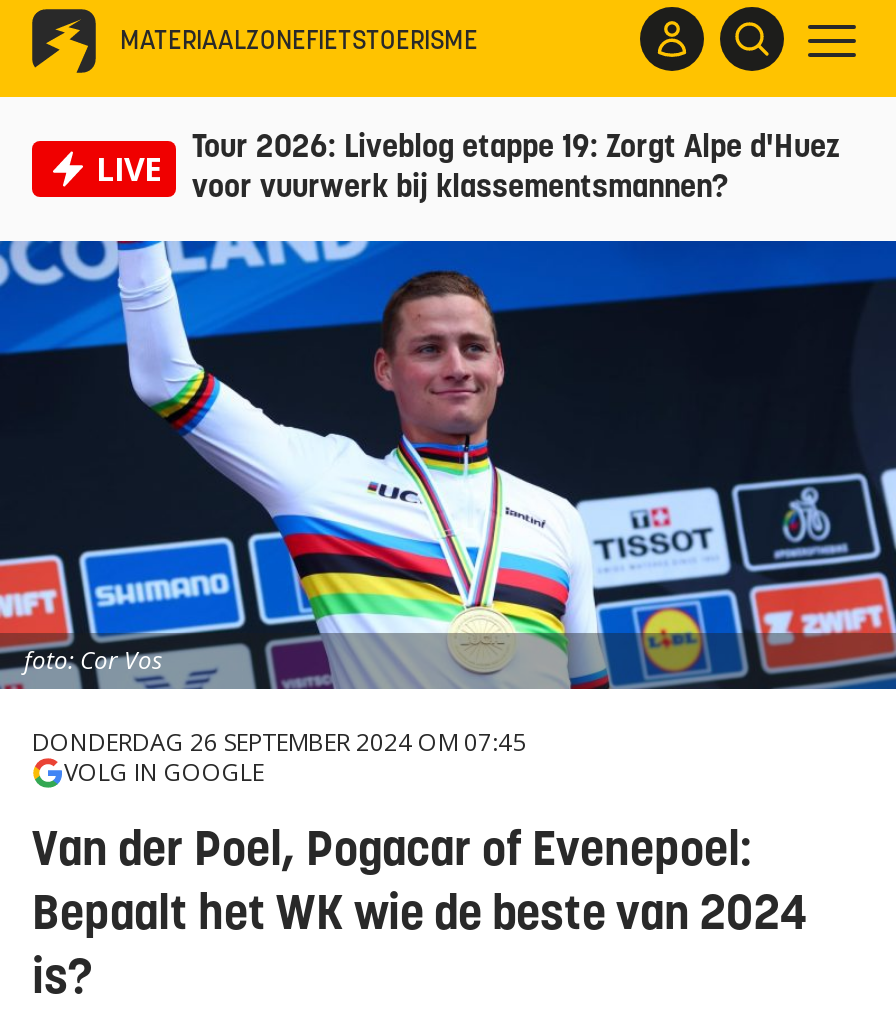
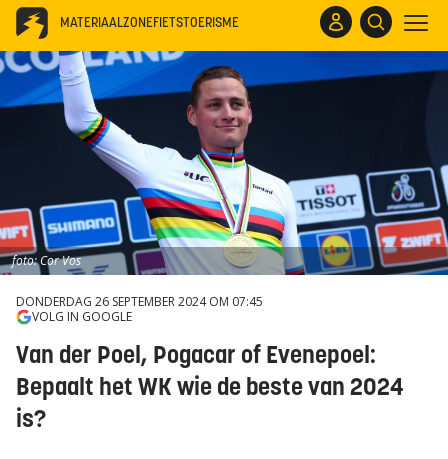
- LIVE
- Tour 2026: Liveblog etappe 19: Zorgt Alpe d'Huez
- voor vuurwerk bij klassementsmannen?
